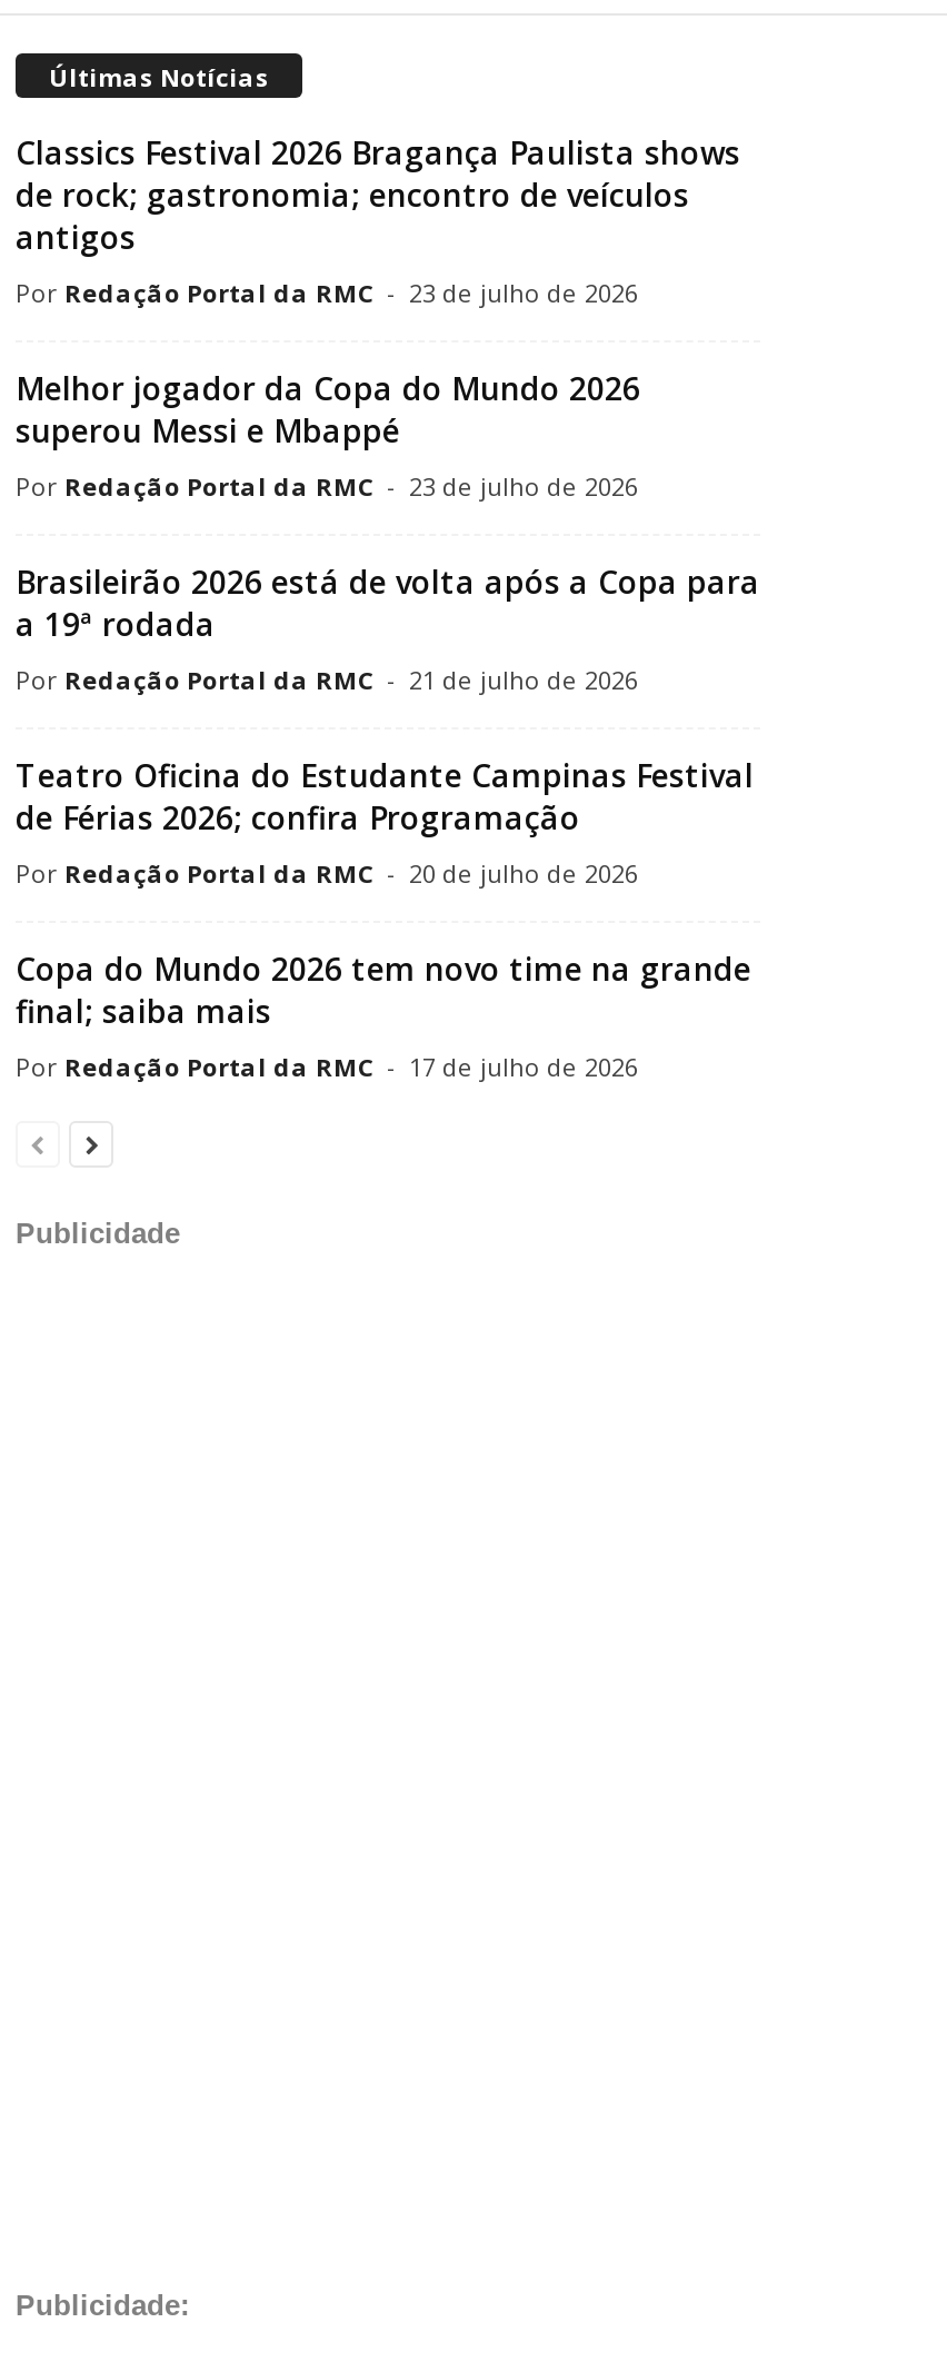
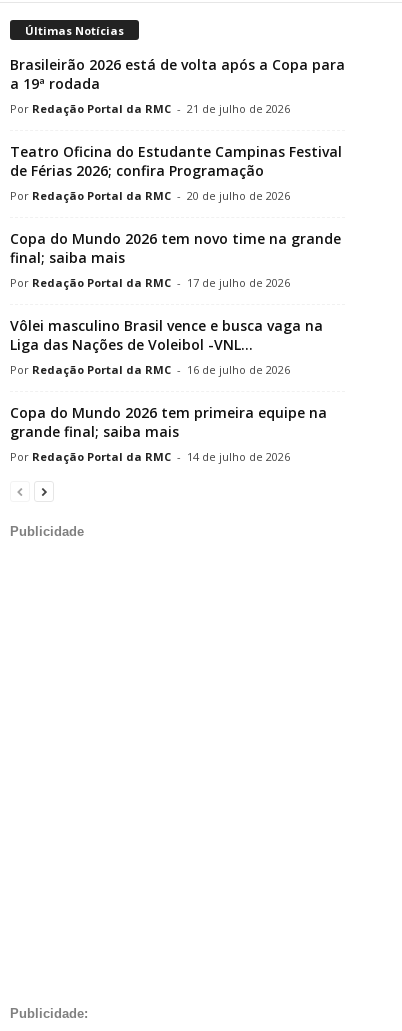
- Classics Festival 2026 Bragança Paulista shows
- de rock; gastronomia; encontro de veículos
- antigos
- Redação Portal da RMC - 23 de julho de 2026
- Melhor jogador da Copa do Mundo 2026
- superou Messi e Mbappé
- Redação Portal da RMC - 23 de julho de 2026

moved up: Brasileirão 2026 está de volta após a Copa para | a 19ª rodada | Redação Portal da RMC - 21 de julho de 2026 | ... | final; saiba mais | Redação Portal da RMC - 17 de julho de 2026

+ Vôlei masculino Brasil vence e busca vaga na
+ Liga das Nações de Voleibol -VNL...
+ Redação Portal da RMC - 16 de julho de 2026
+ Copa do Mundo 2026 tem primeira equipe na
+ grande final; saiba mais
+ Redação Portal da RMC - 14 de julho de 2026
